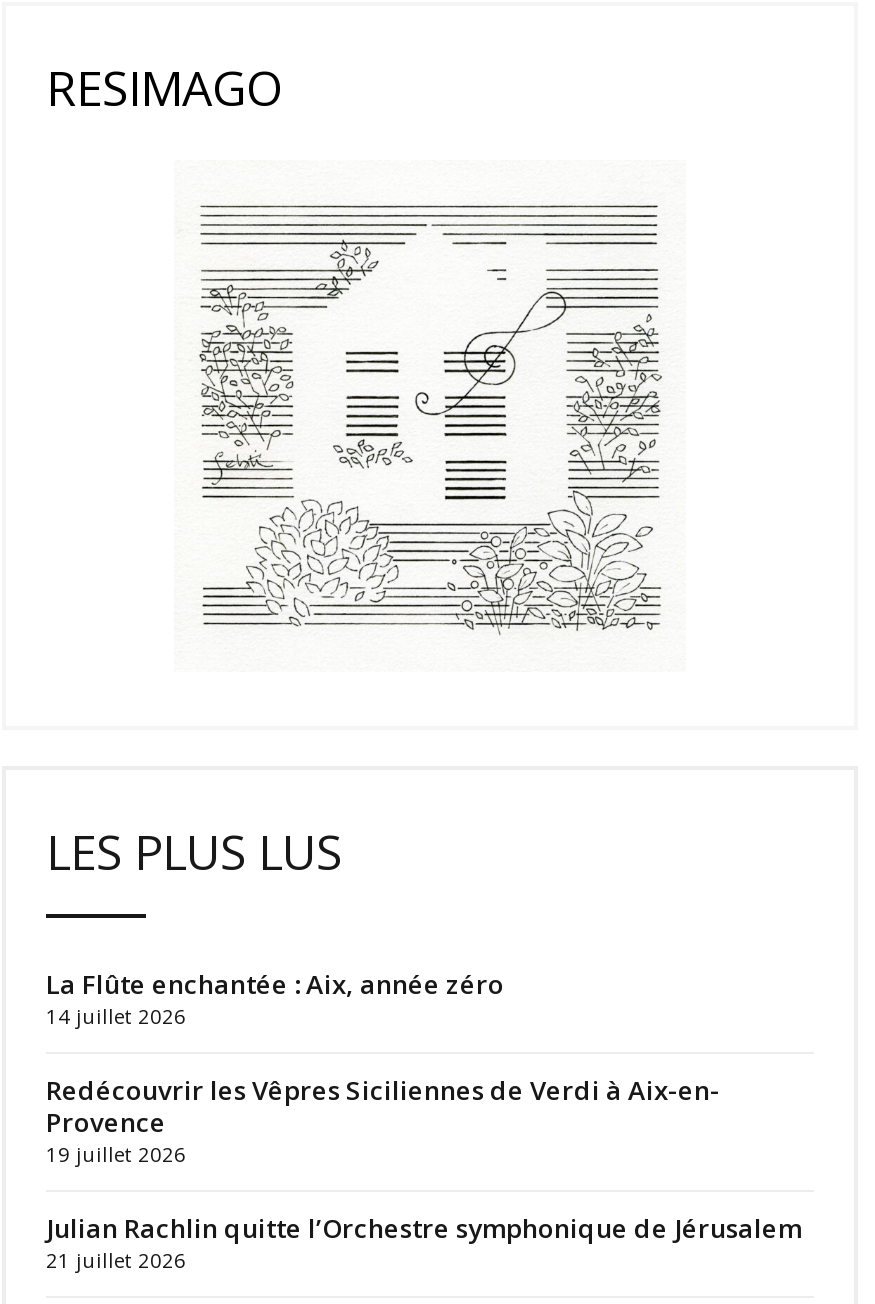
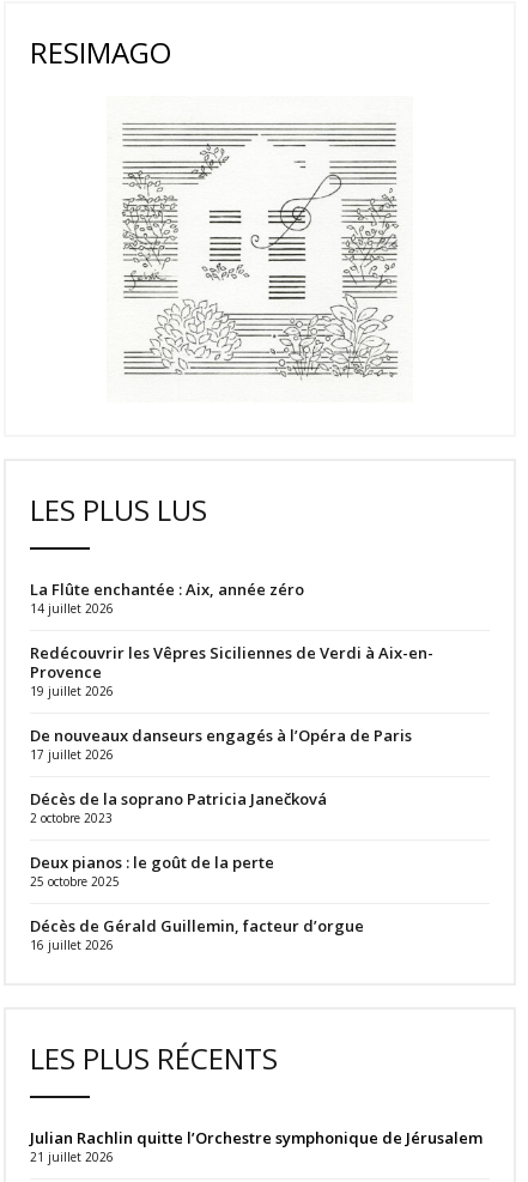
+ De nouveaux danseurs engagés à l’Opéra de Paris
+ 17 juillet 2026
+ Décès de la soprano Patricia Janečková
+ 2 octobre 2023
+ Deux pianos : le goût de la perte
+ 25 octobre 2025
+ Décès de Gérald Guillemin, facteur d’orgue
+ 16 juillet 2026
+ LES PLUS RÉCENTS
